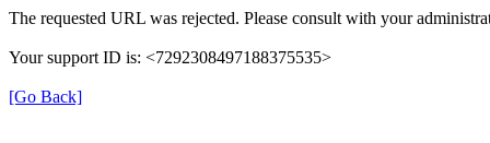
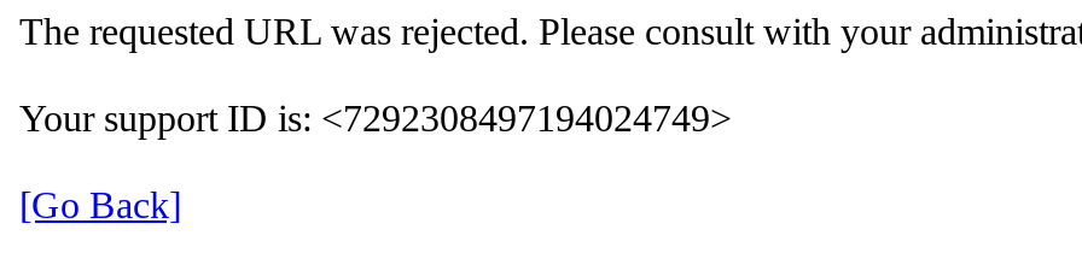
- Your support ID is: <7292308497188375535>
+ Your support ID is: <7292308497194024749>
